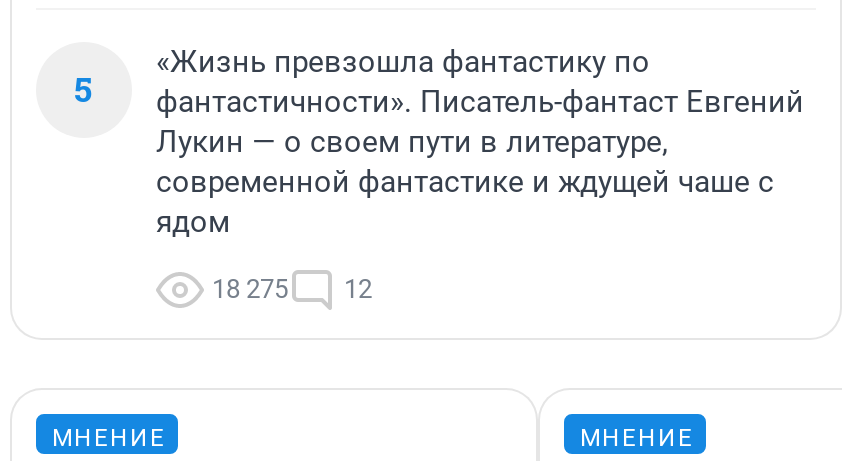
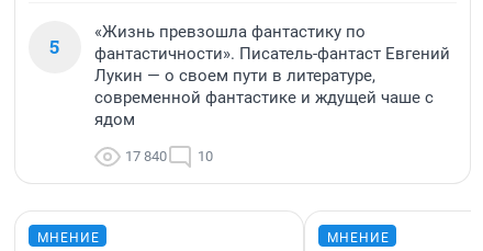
- 18 275
+ 17 840

- 12
+ 10
